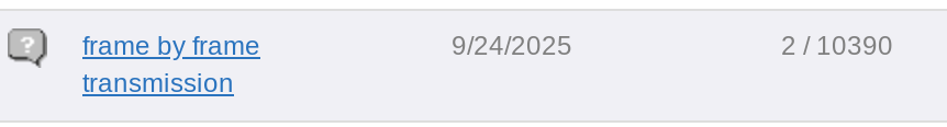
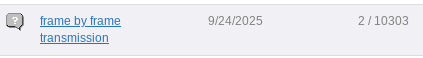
- 2 / 10390
+ 2 / 10303
